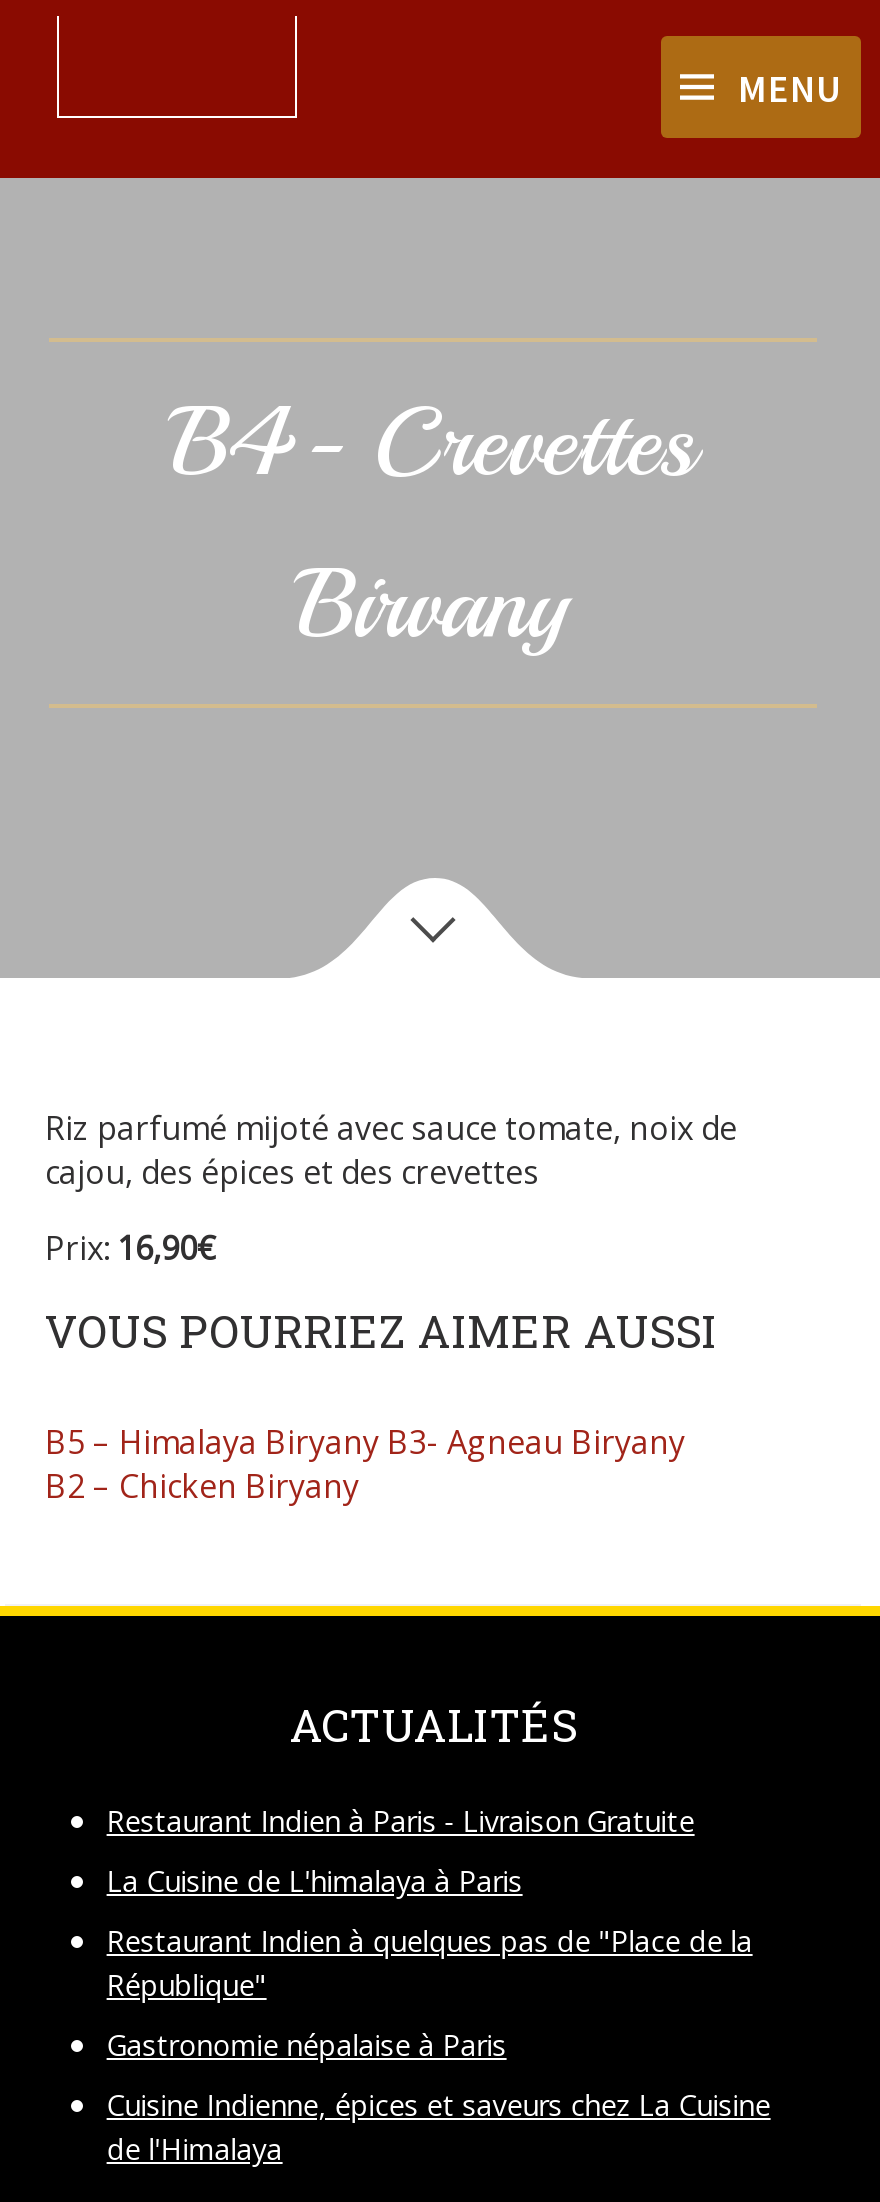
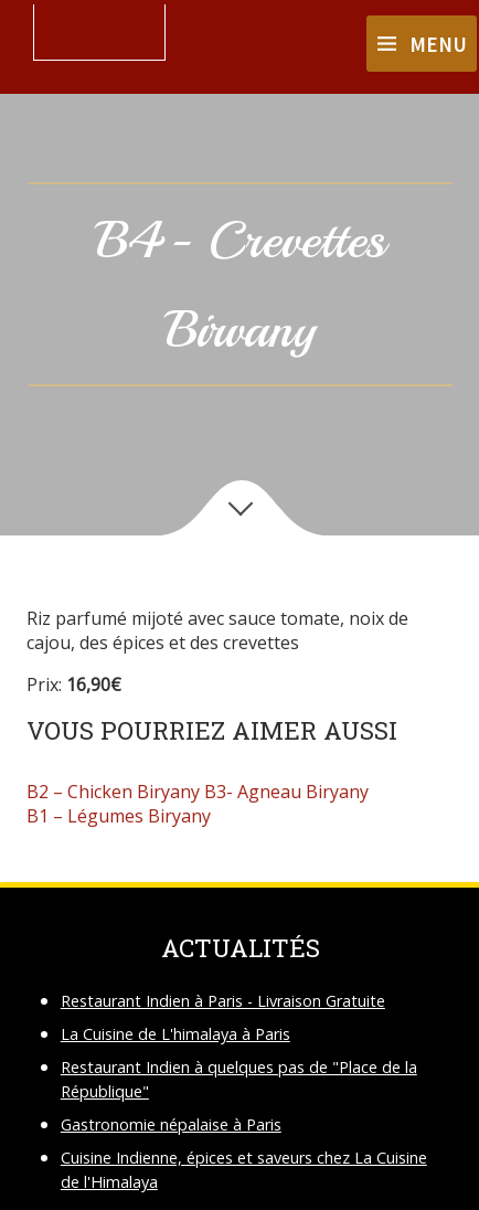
- B5 – Himalaya Biryany B3- Agneau Biryany
+ B2 – Chicken Biryany B3- Agneau Biryany

- B2 – Chicken Biryany
+ B1 – Légumes Biryany
